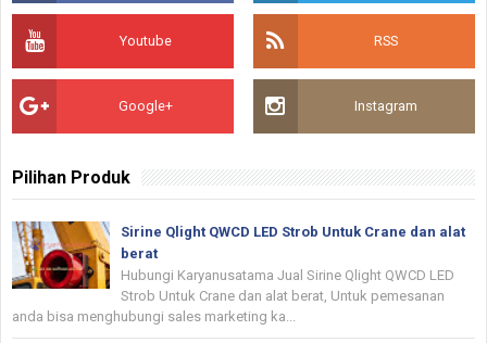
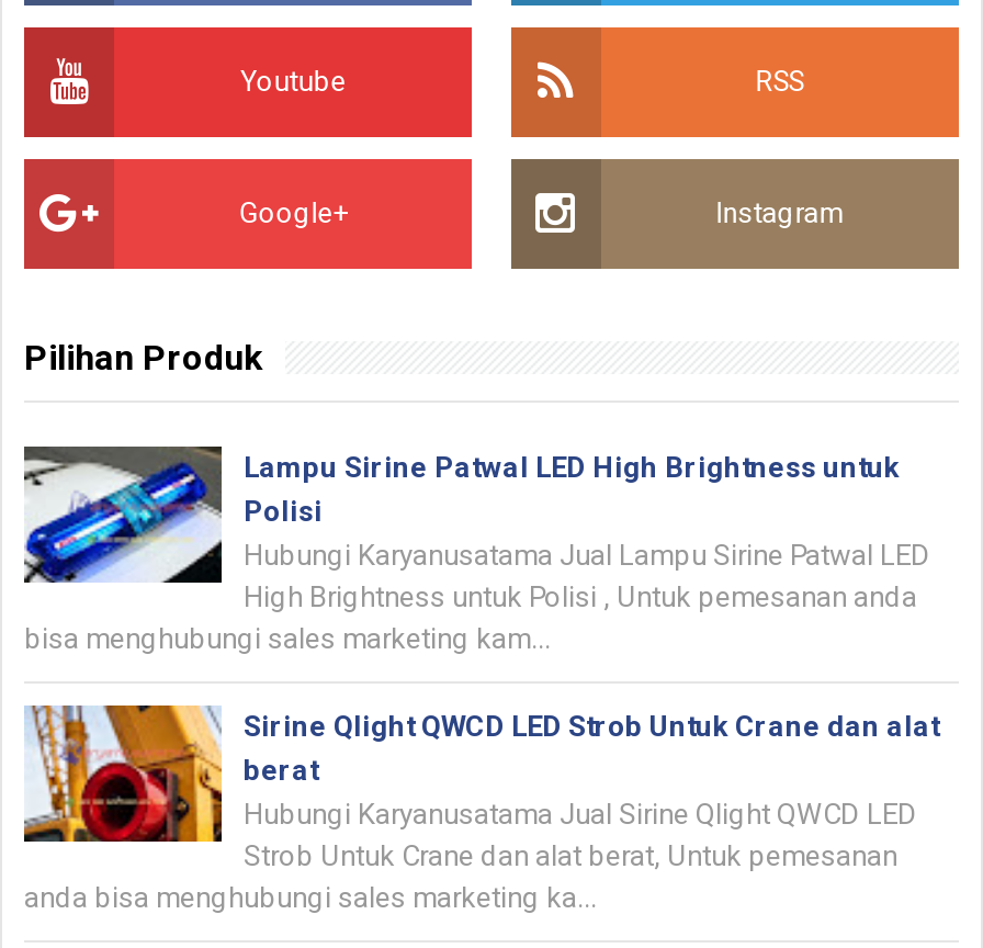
+ [image]
+ Lampu Sirine Patwal LED High Brightness untuk
+ Polisi
+ Hubungi Karyanusatama Jual Lampu Sirine Patwal LED
+ High Brightness untuk Polisi , Untuk pemesanan anda
+ bisa menghubungi sales marketing kam...
